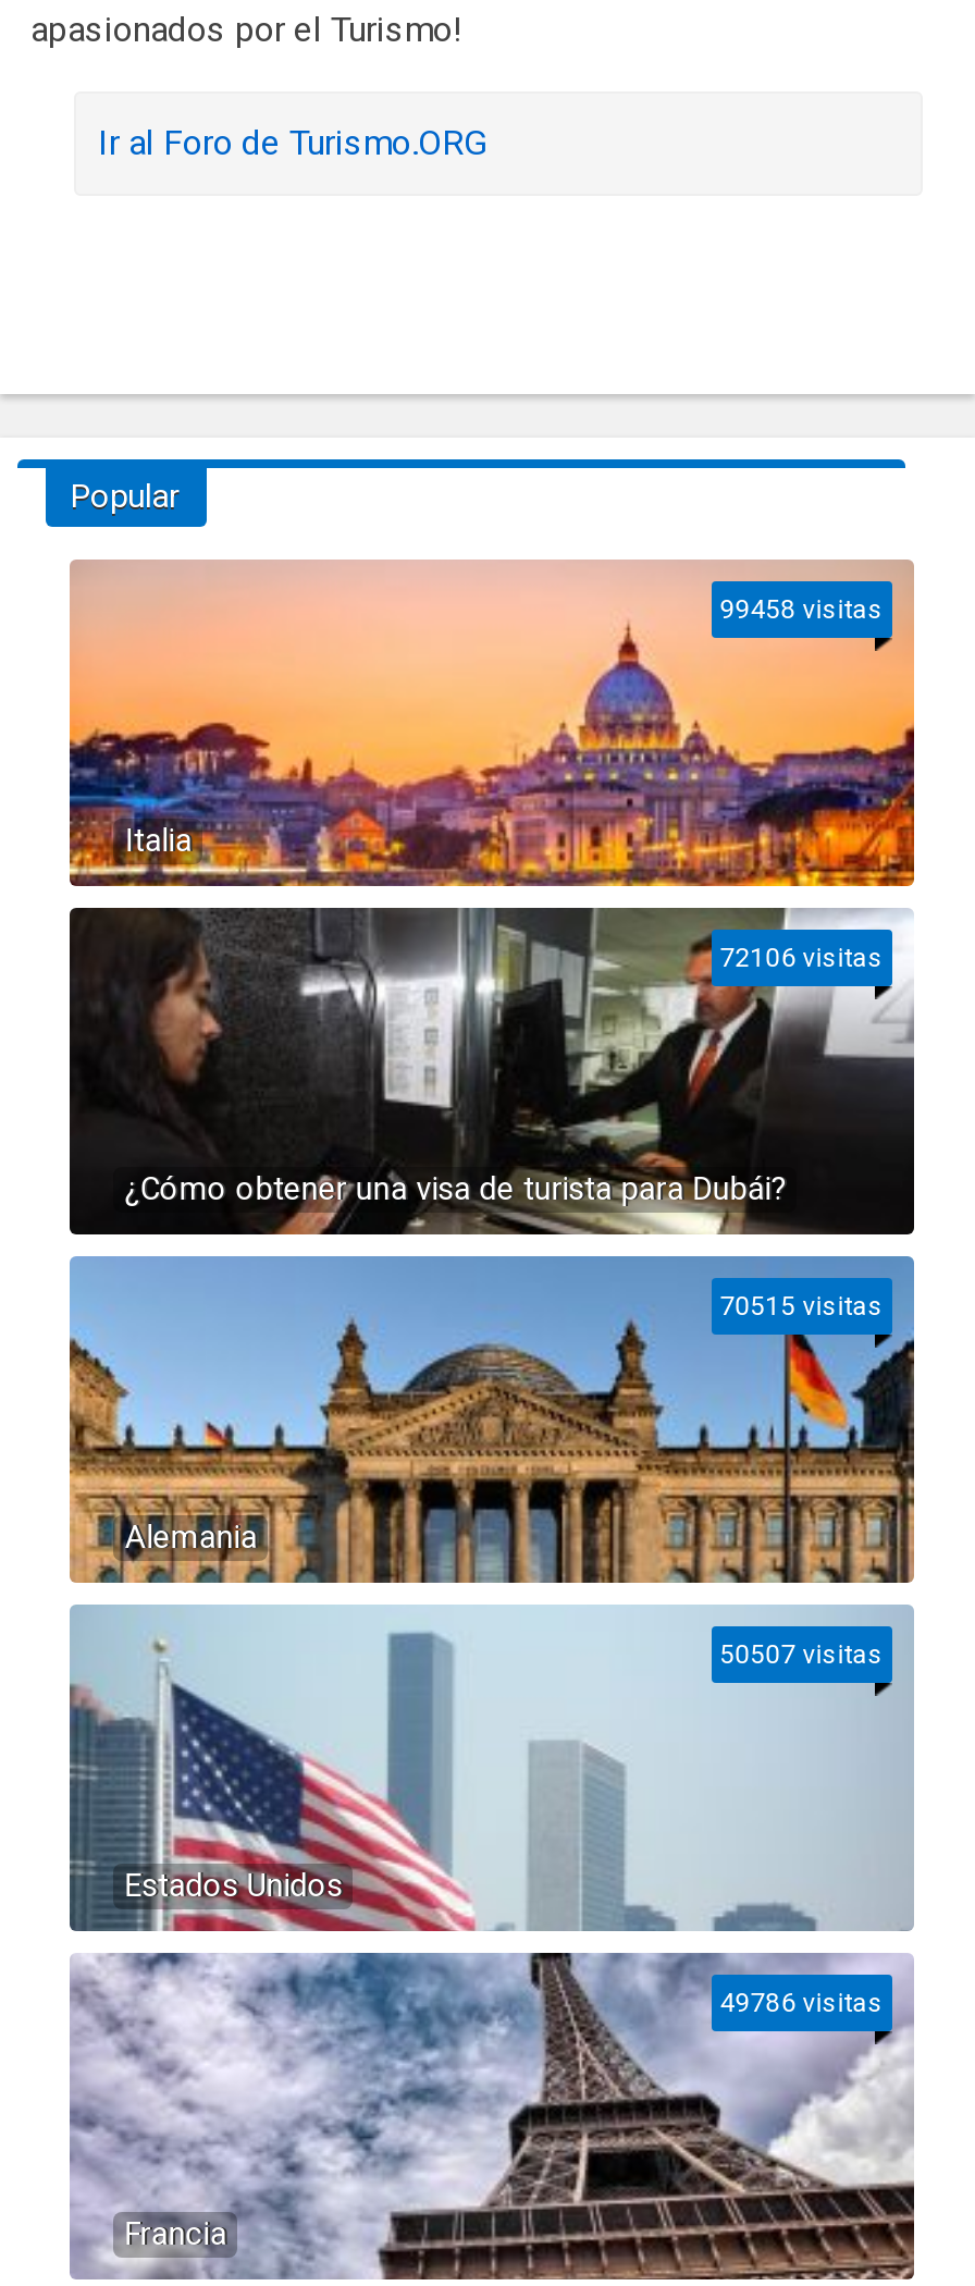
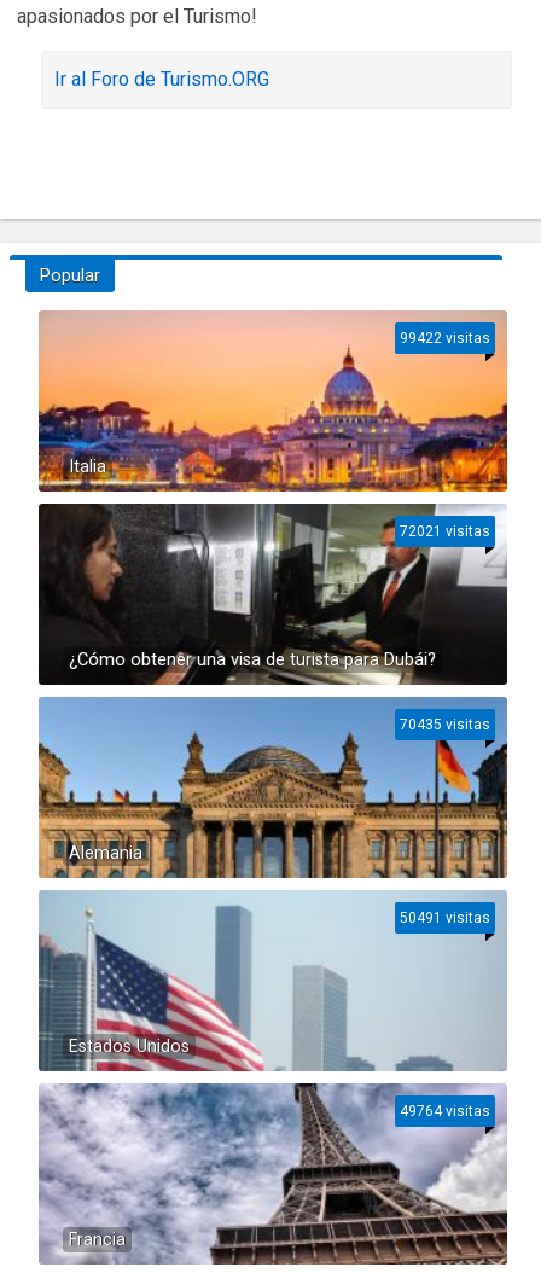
- 99458 visitas
+ 99422 visitas

- 72106 visitas
+ 72021 visitas

- 70515 visitas
+ 70435 visitas

- 50507 visitas
+ 50491 visitas

- 49786 visitas
+ 49764 visitas
